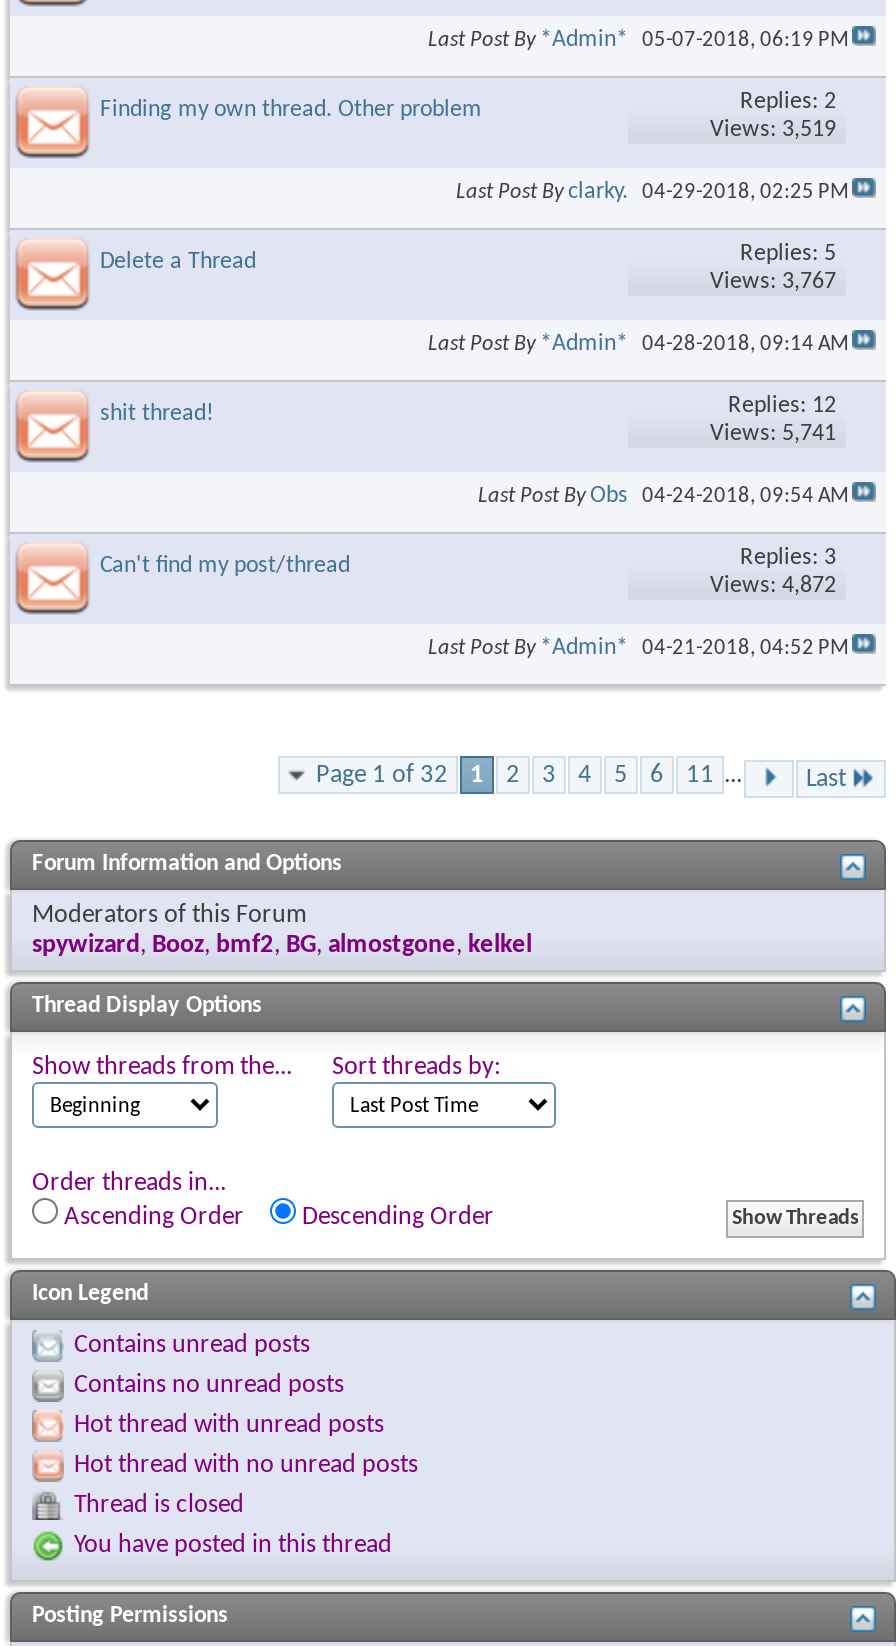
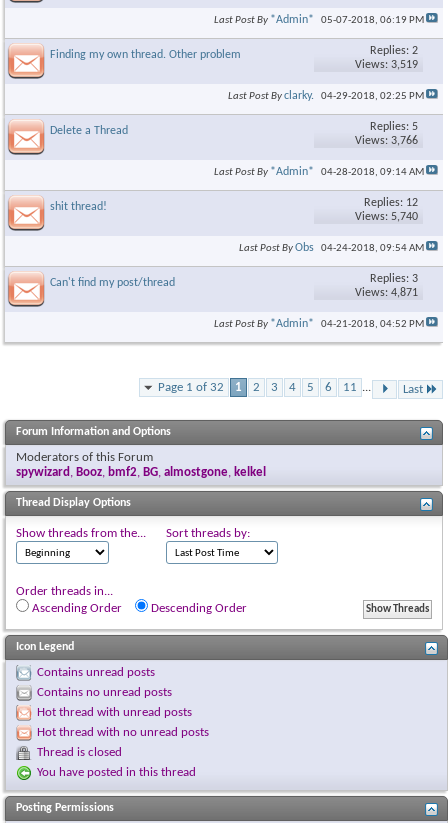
- Views: 3,767
+ Views: 3,766

- Views: 5,741
+ Views: 5,740

- Views: 4,872
+ Views: 4,871
